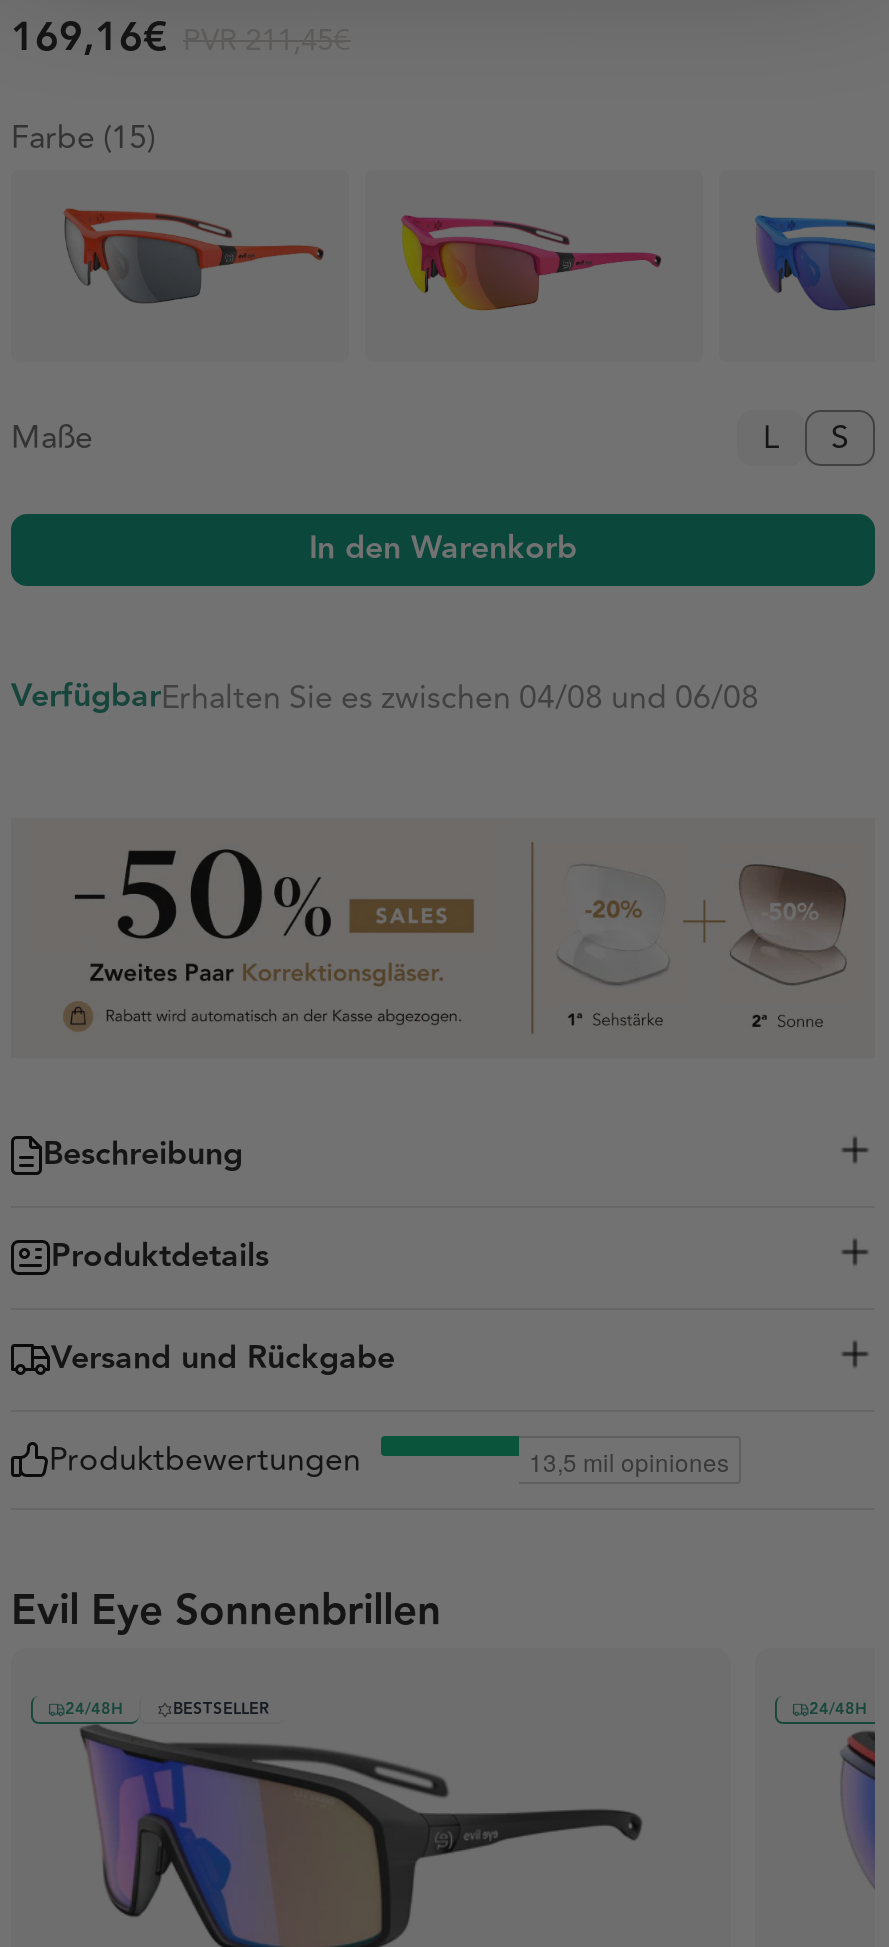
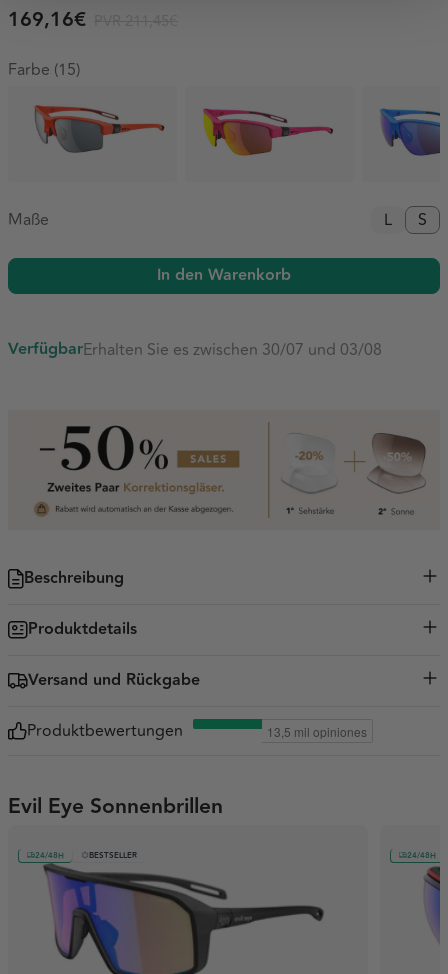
- VerfügbarErhalten Sie es zwischen 04/08 und 06/08
+ VerfügbarErhalten Sie es zwischen 30/07 und 03/08
